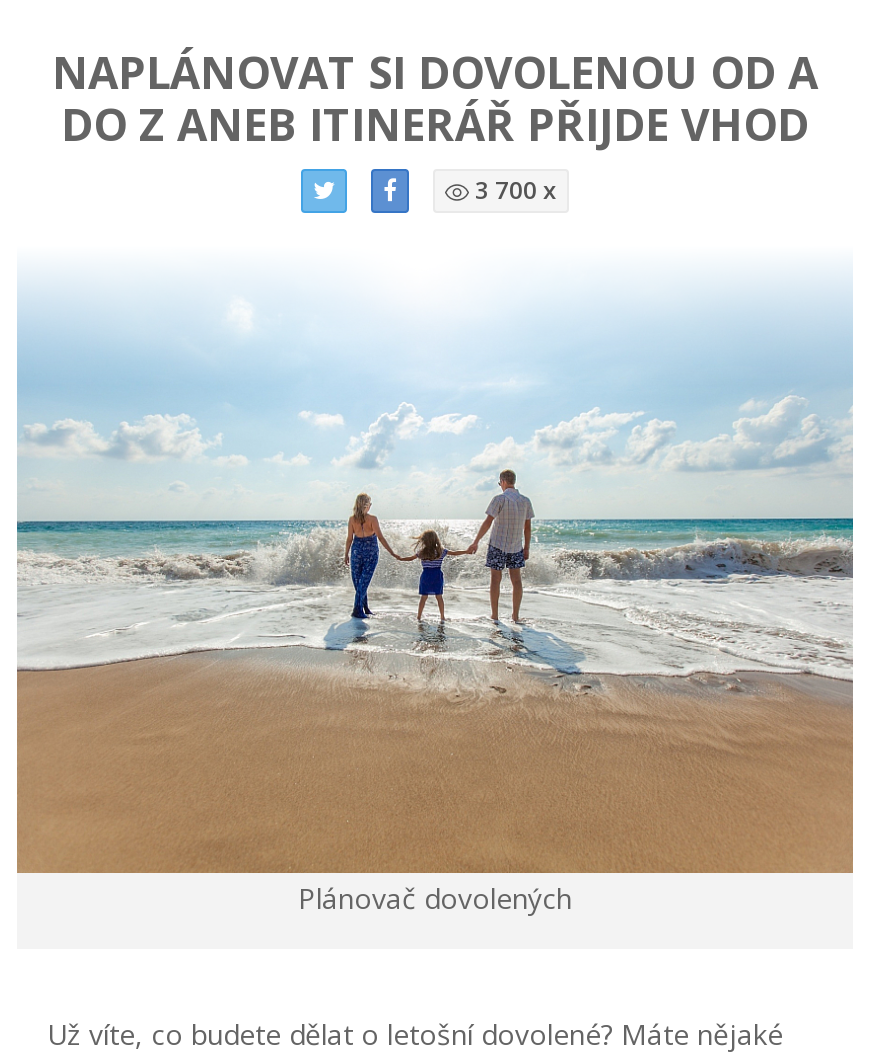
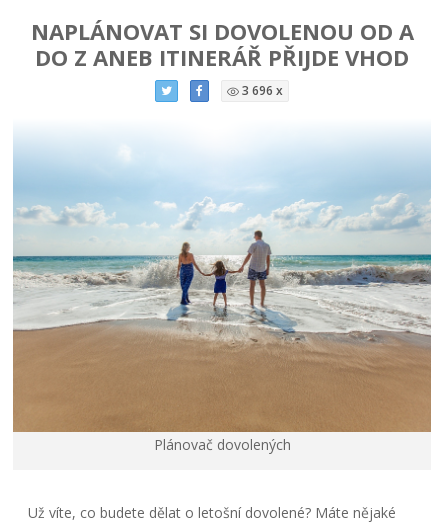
- 3 700 x
+ 3 696 x
